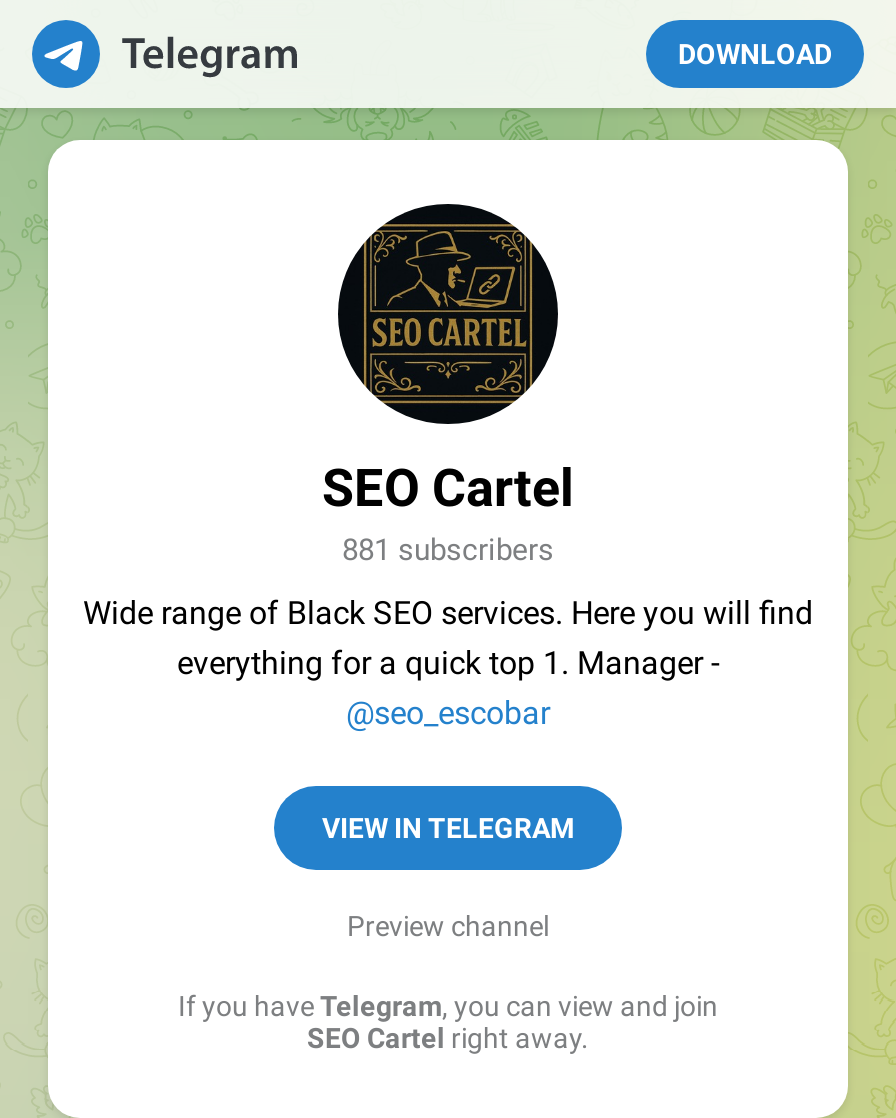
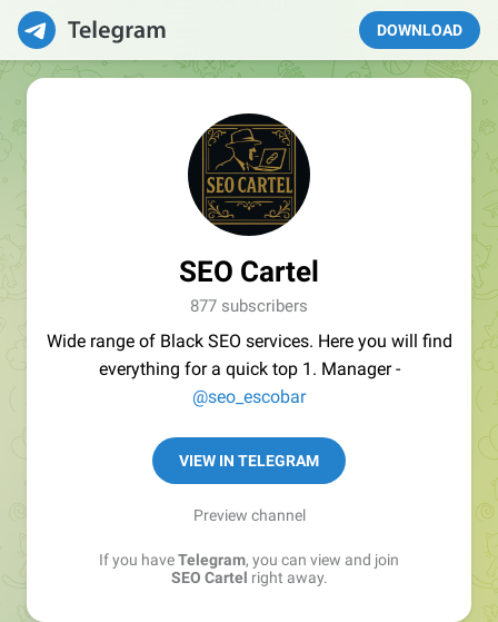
- 881 subscribers
+ 877 subscribers
